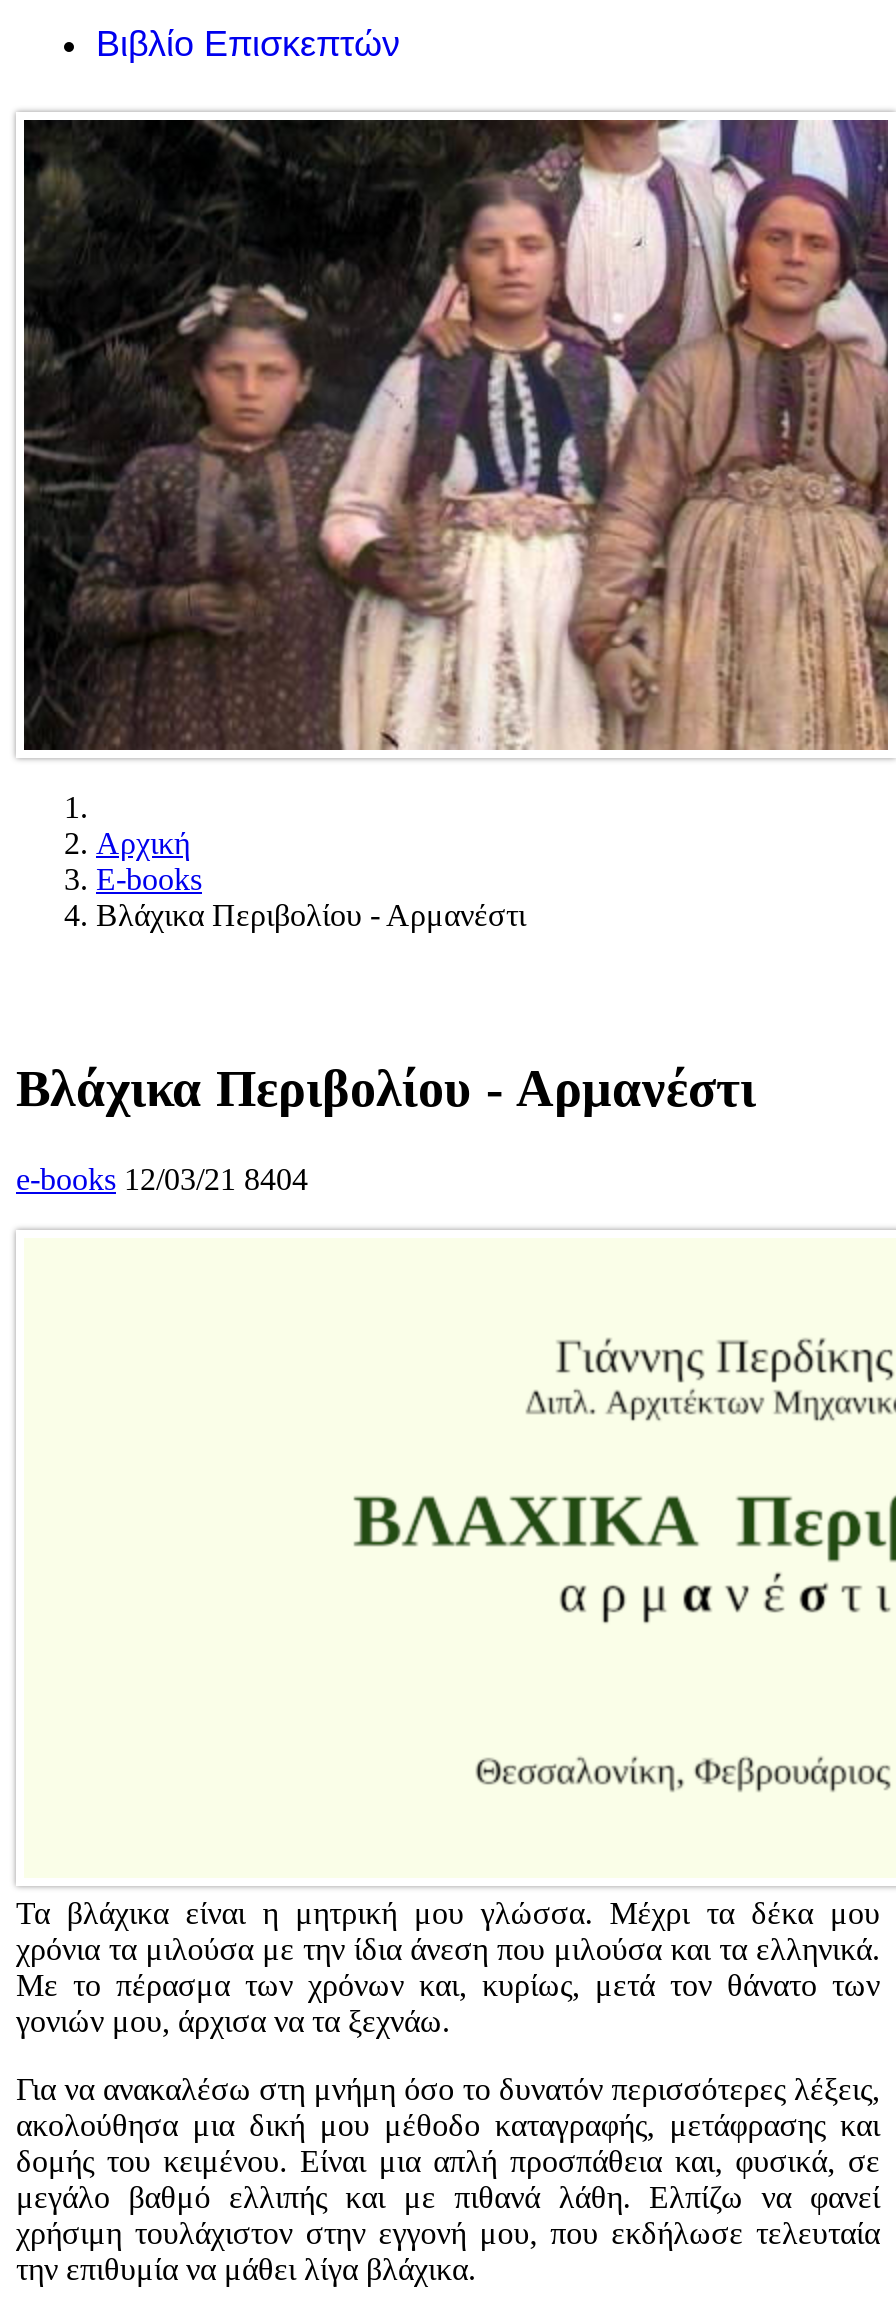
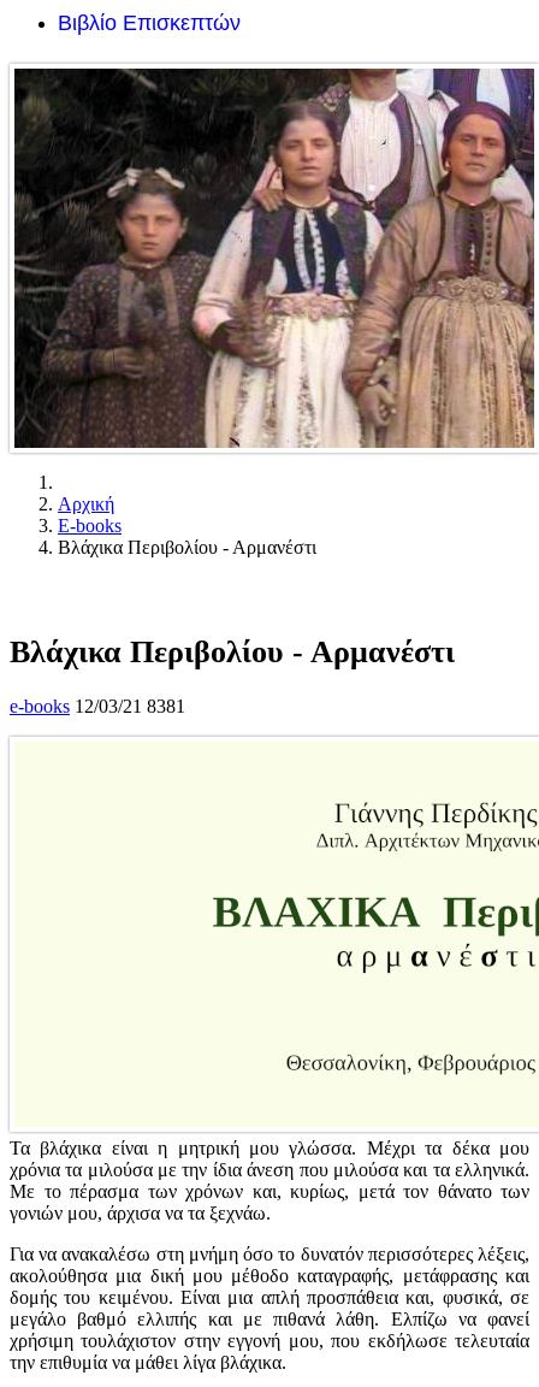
- e-books 12/03/21 8404
+ e-books 12/03/21 8381
